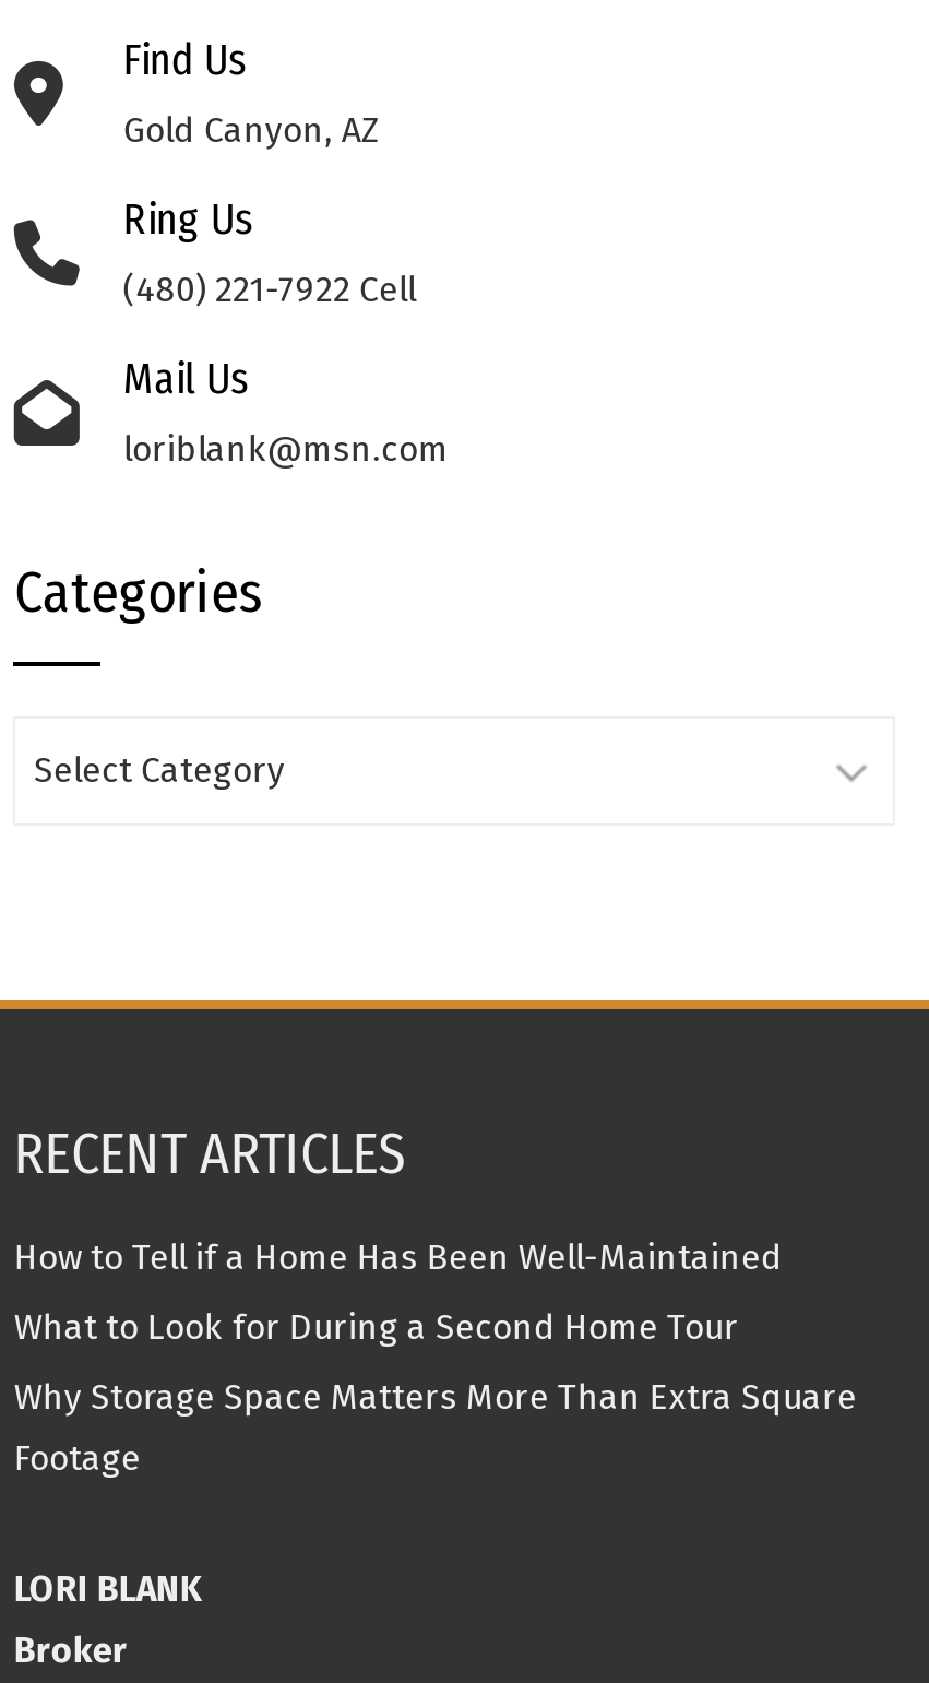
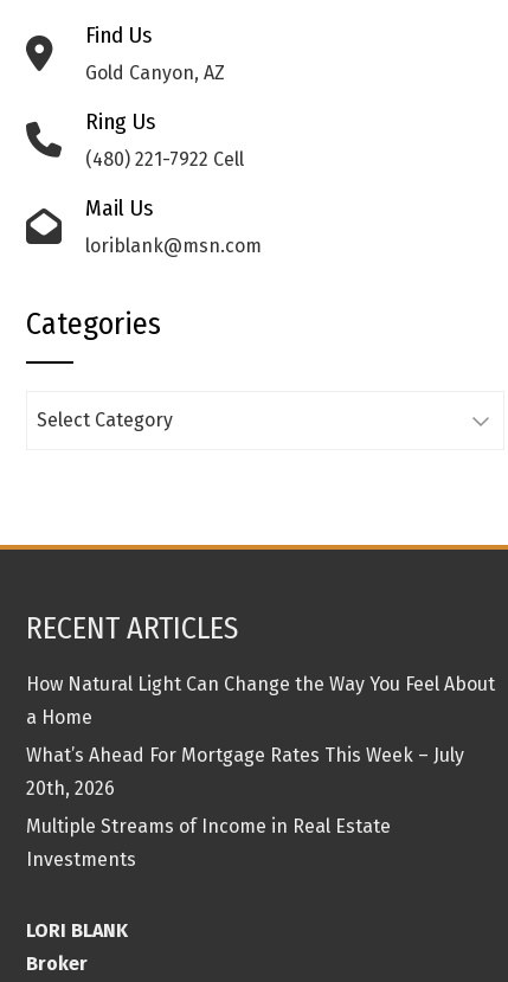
- How to Tell if a Home Has Been Well-Maintained
- What to Look for During a Second Home Tour
- Why Storage Space Matters More Than Extra Square
- Footage
+ How Natural Light Can Change the Way You Feel About
+ a Home
+ What’s Ahead For Mortgage Rates This Week – July
+ 20th, 2026
+ Multiple Streams of Income in Real Estate
+ Investments
